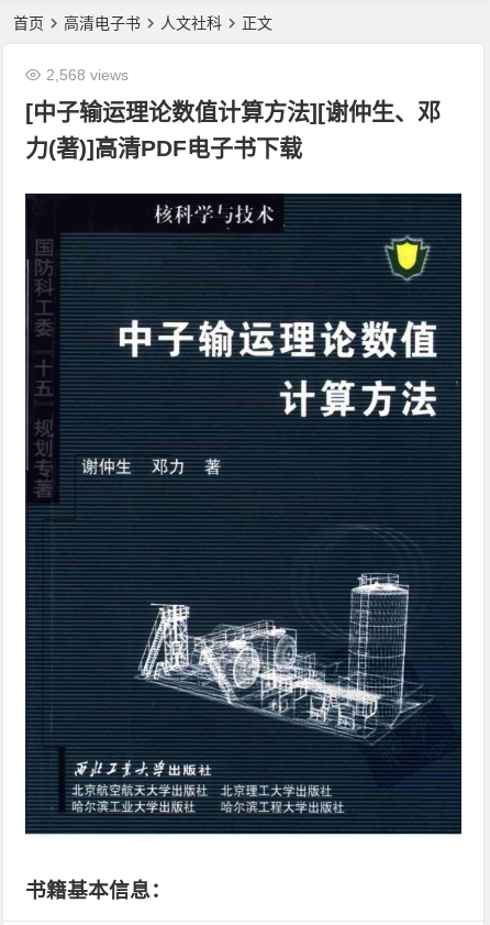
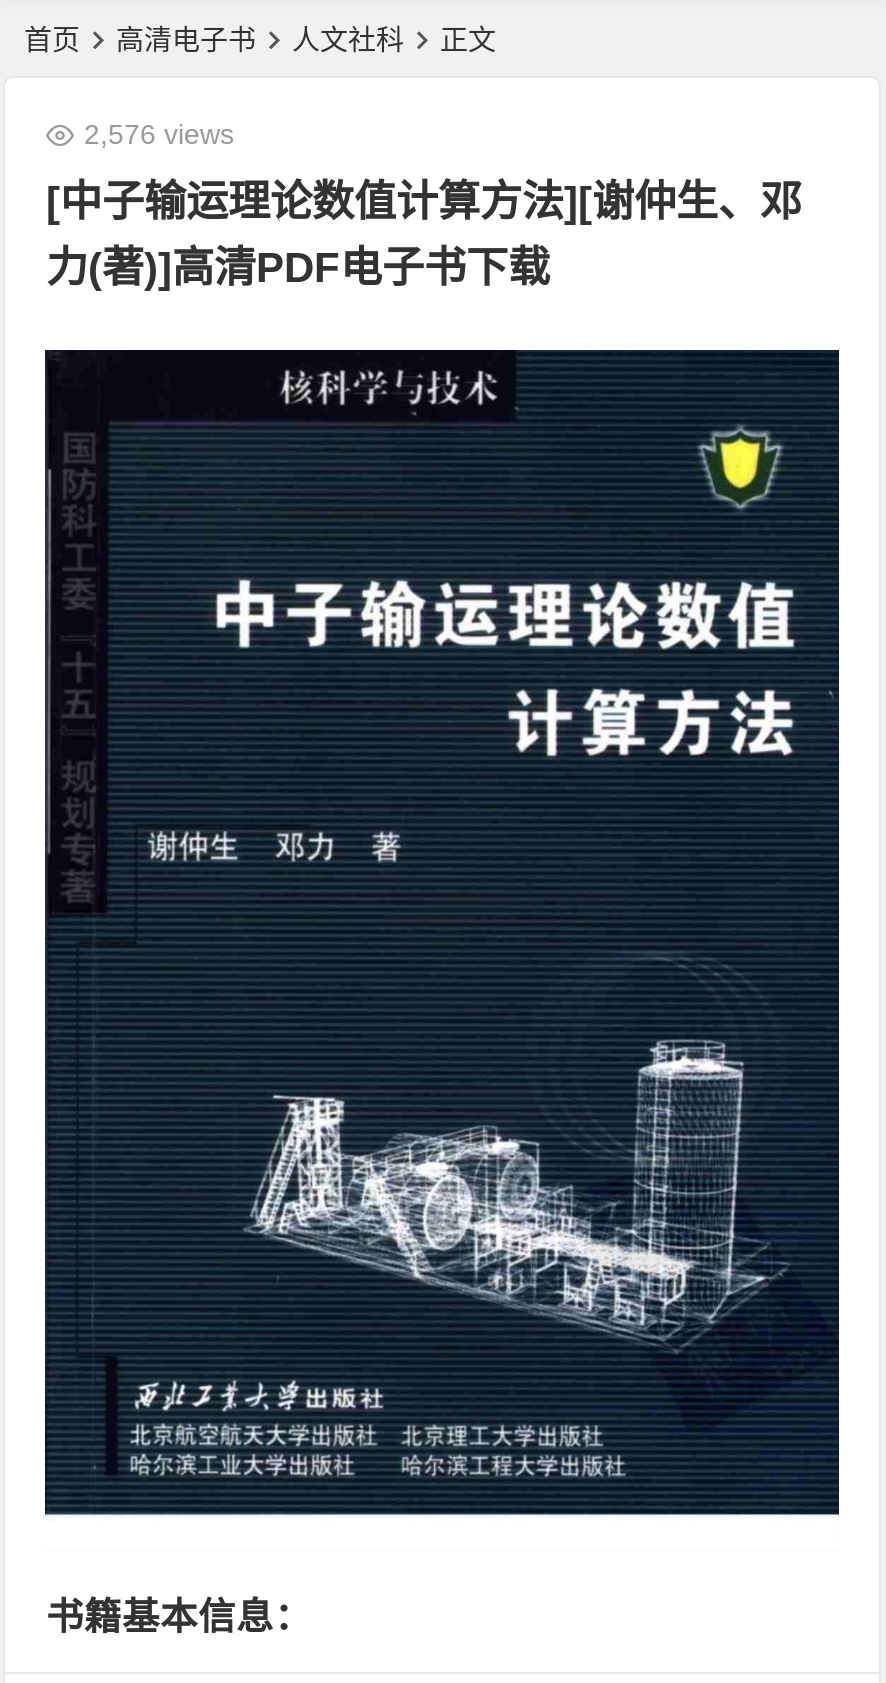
- 2,568 views
+ 2,576 views
